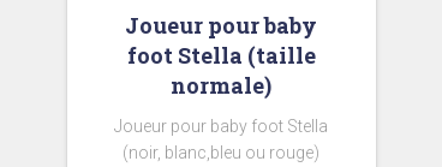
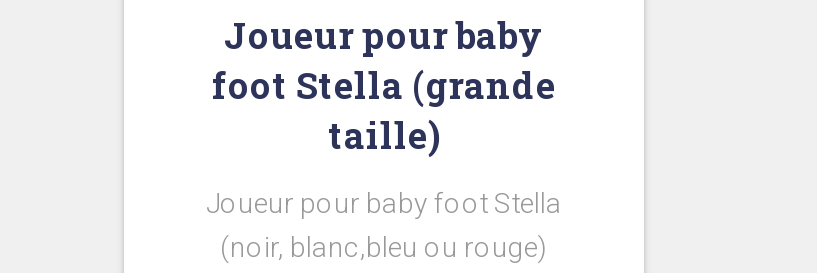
- foot Stella (taille
- normale)
+ foot Stella (grande
+ taille)
